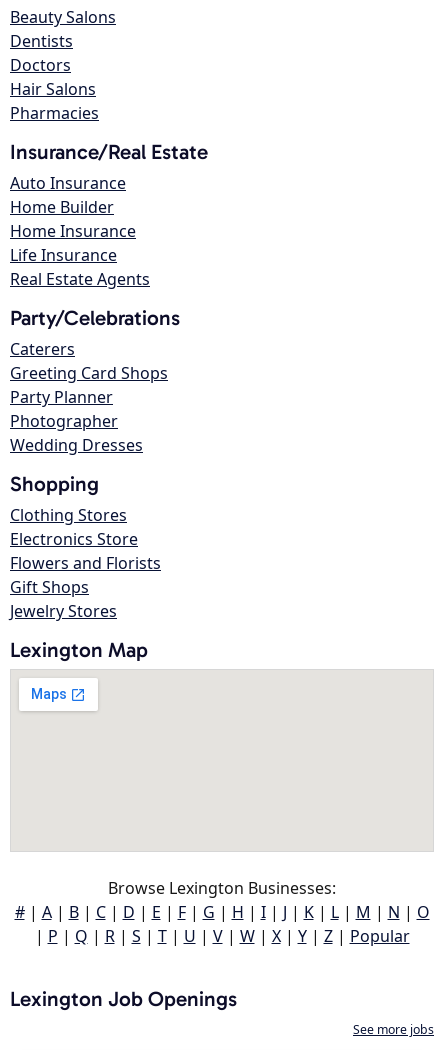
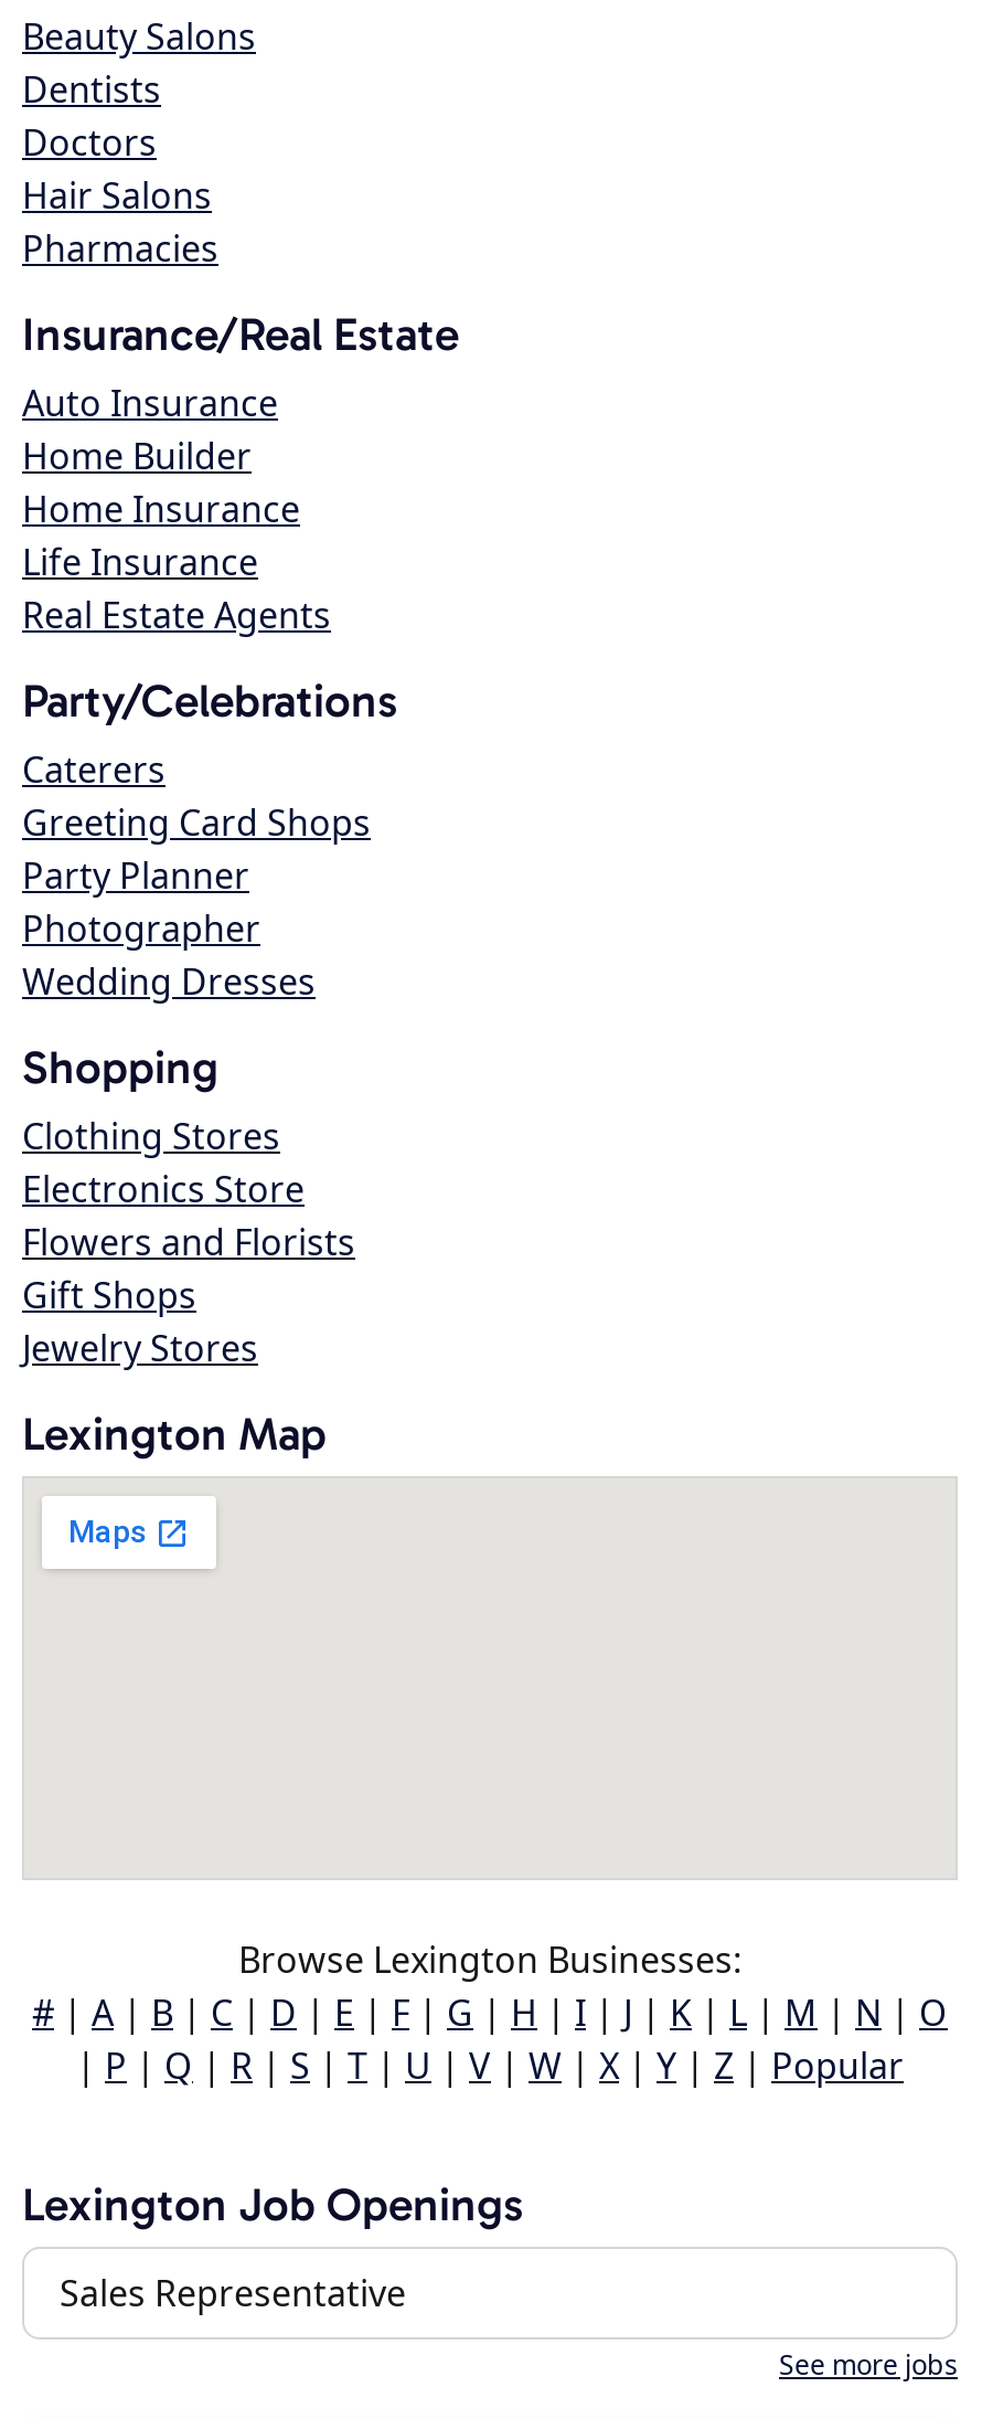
+ Sales Representative
